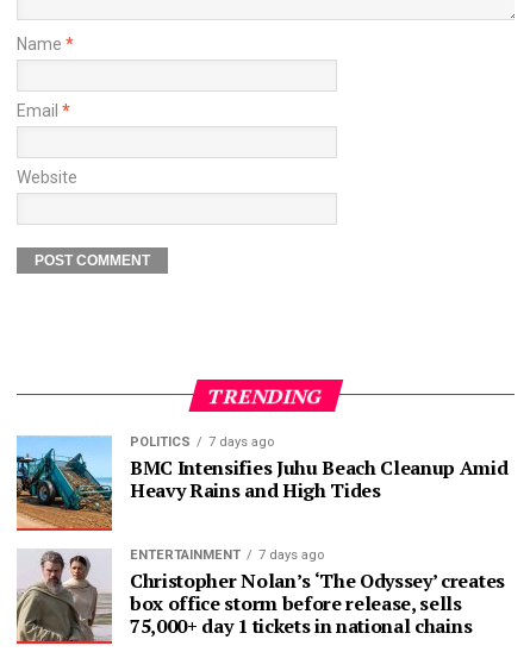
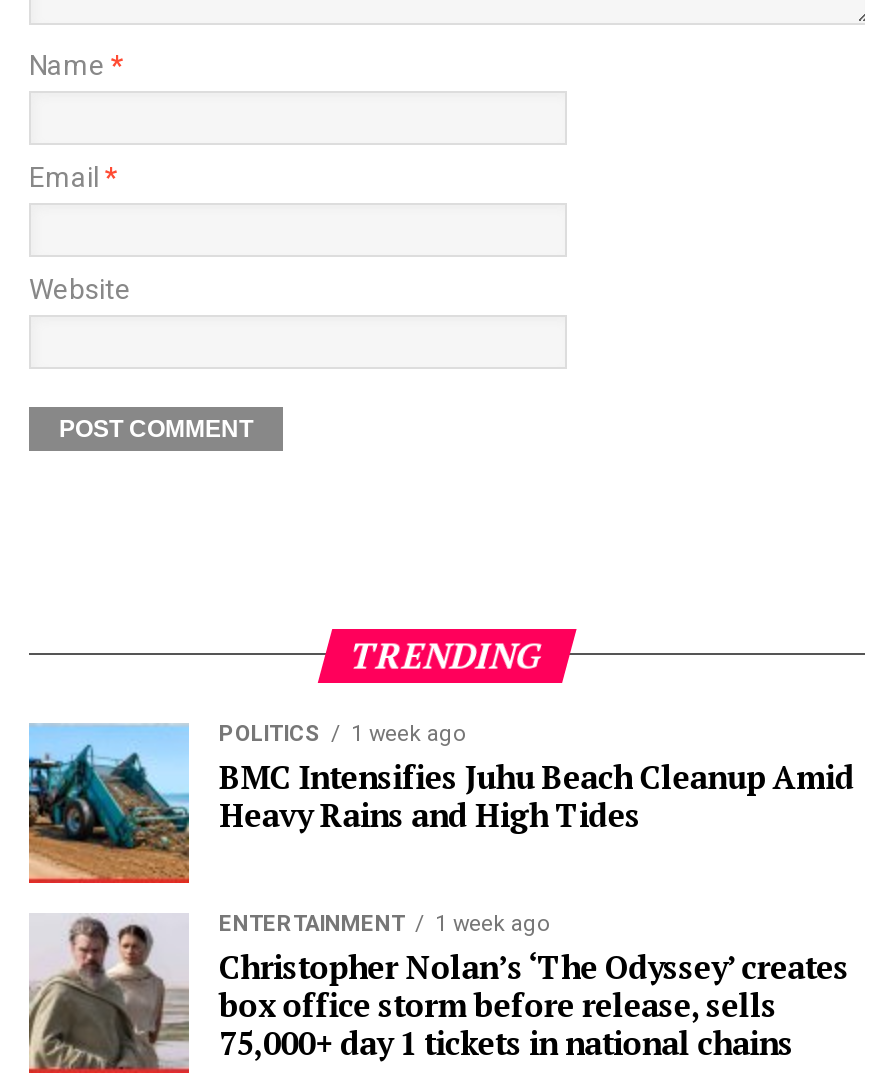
- POLITICS 7 days ago
+ POLITICS 1 week ago

- ENTERTAINMENT 7 days ago
+ ENTERTAINMENT 1 week ago
